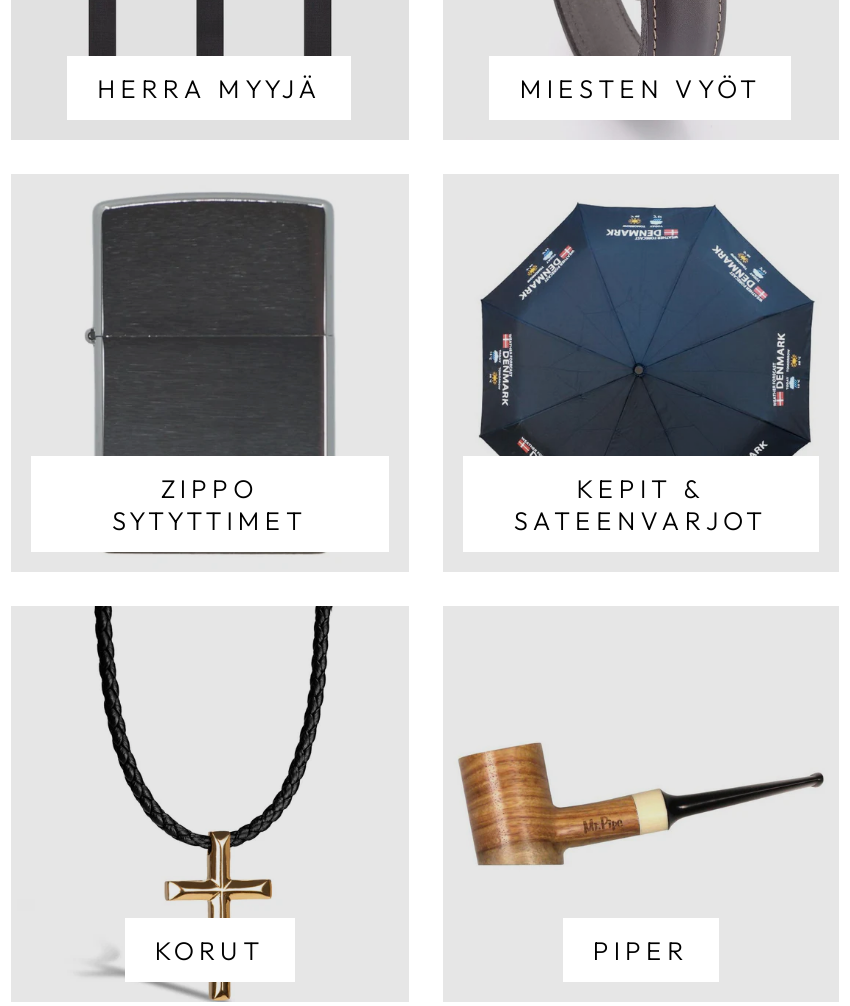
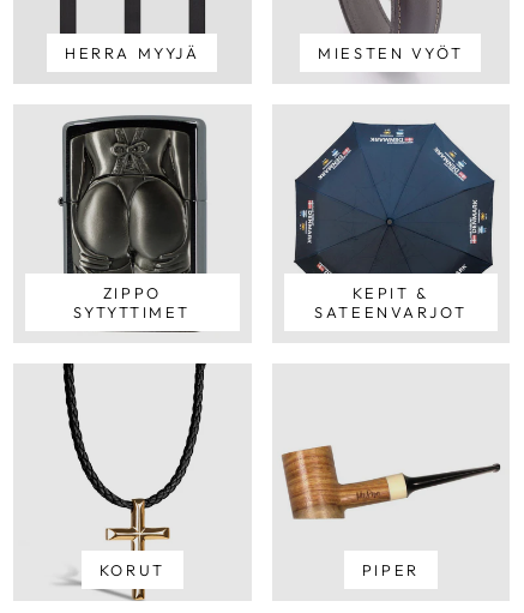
- [image]
+ [image]
